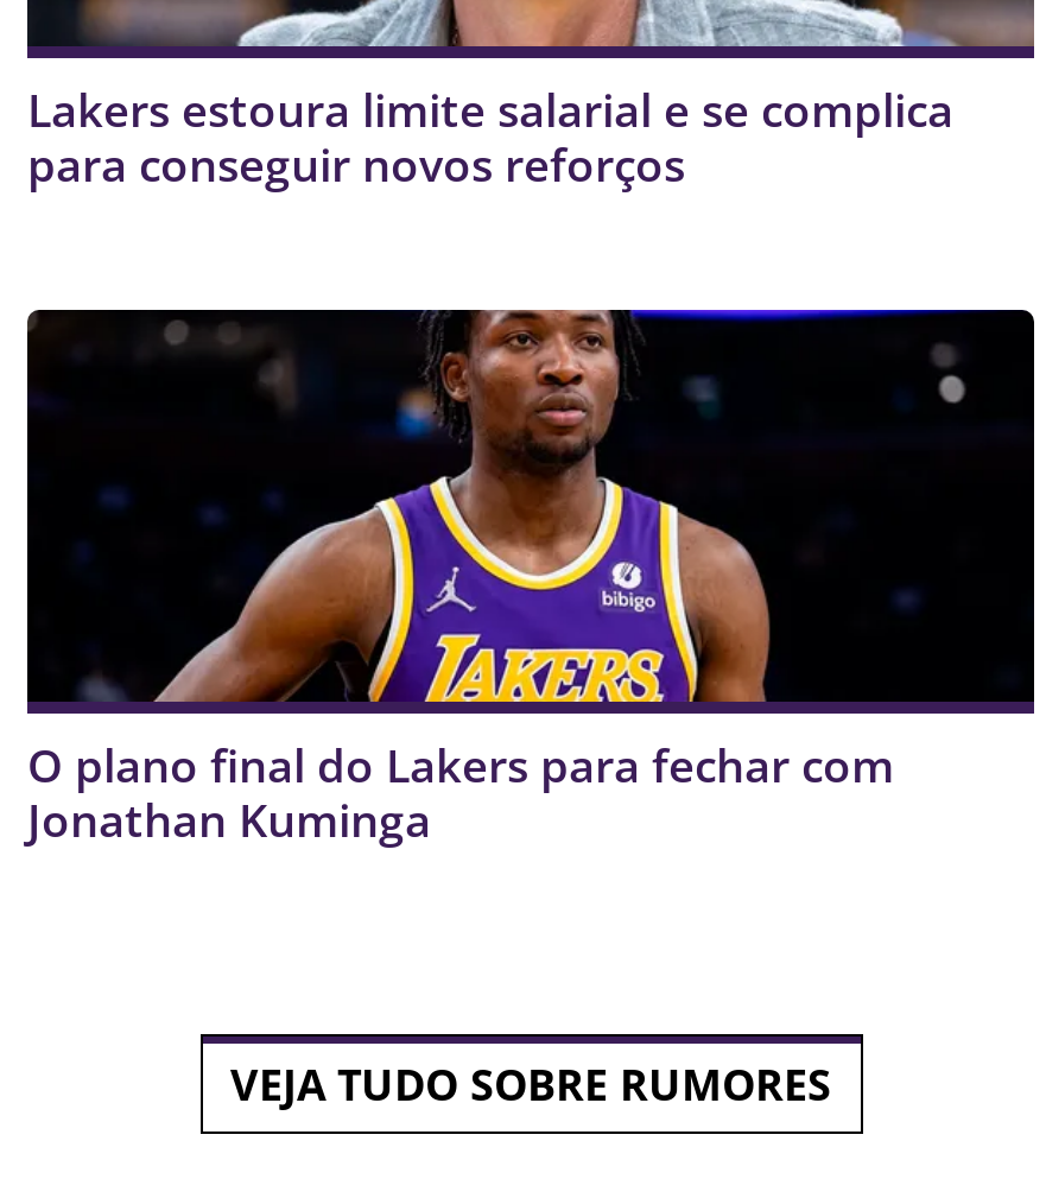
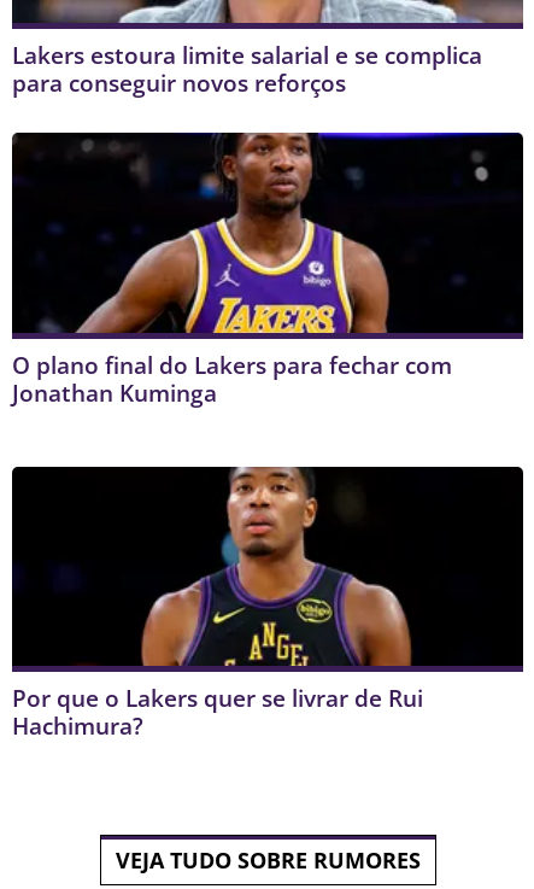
moved up: [image] | O plano final do Lakers para fechar com | Jonathan Kuminga

+ [image]
+ Por que o Lakers quer se livrar de Rui
+ Hachimura?
